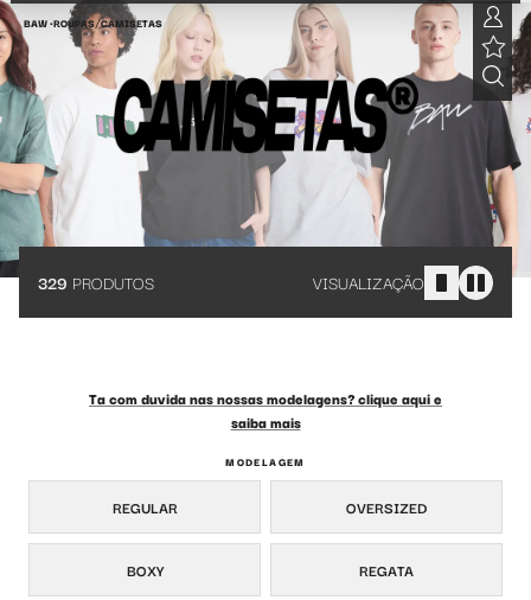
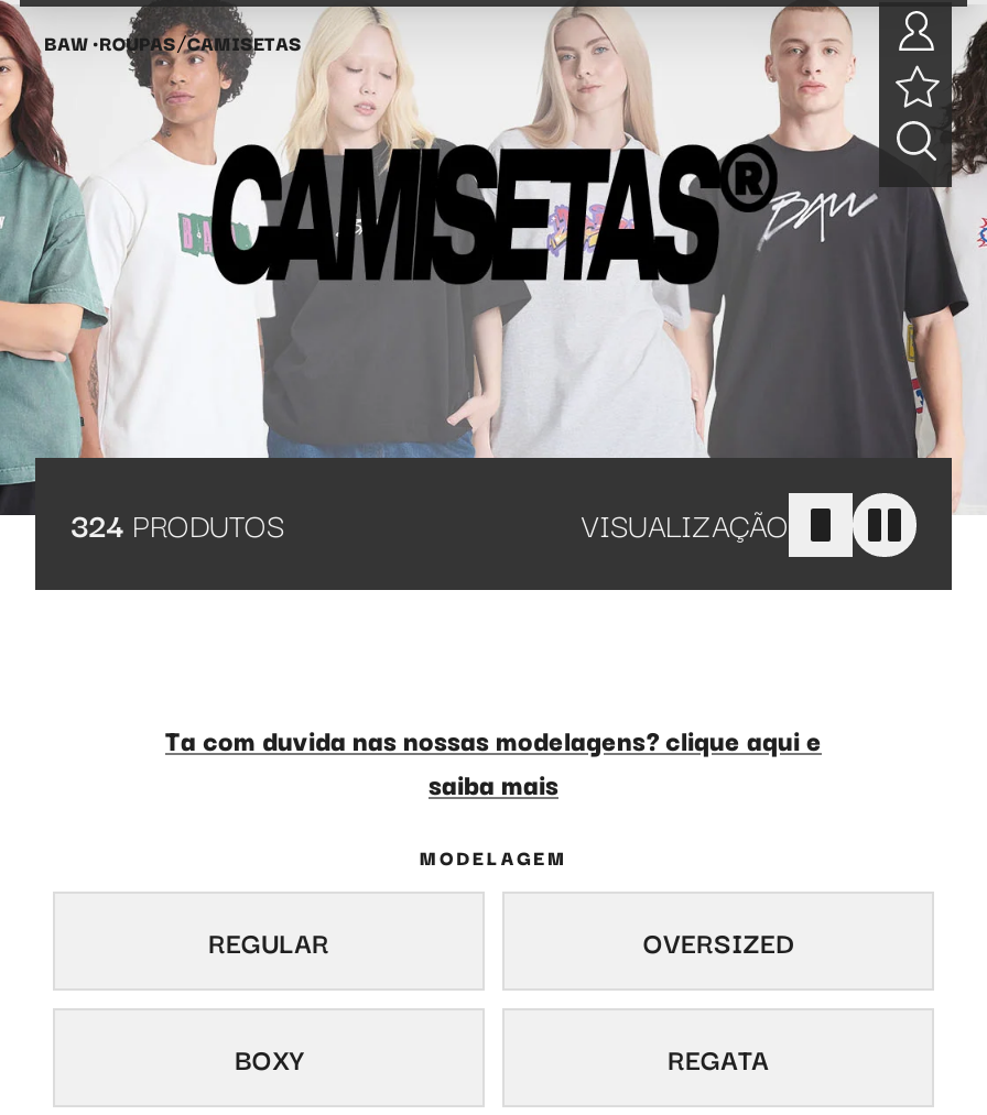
- 329 PRODUTOS
+ 324 PRODUTOS
